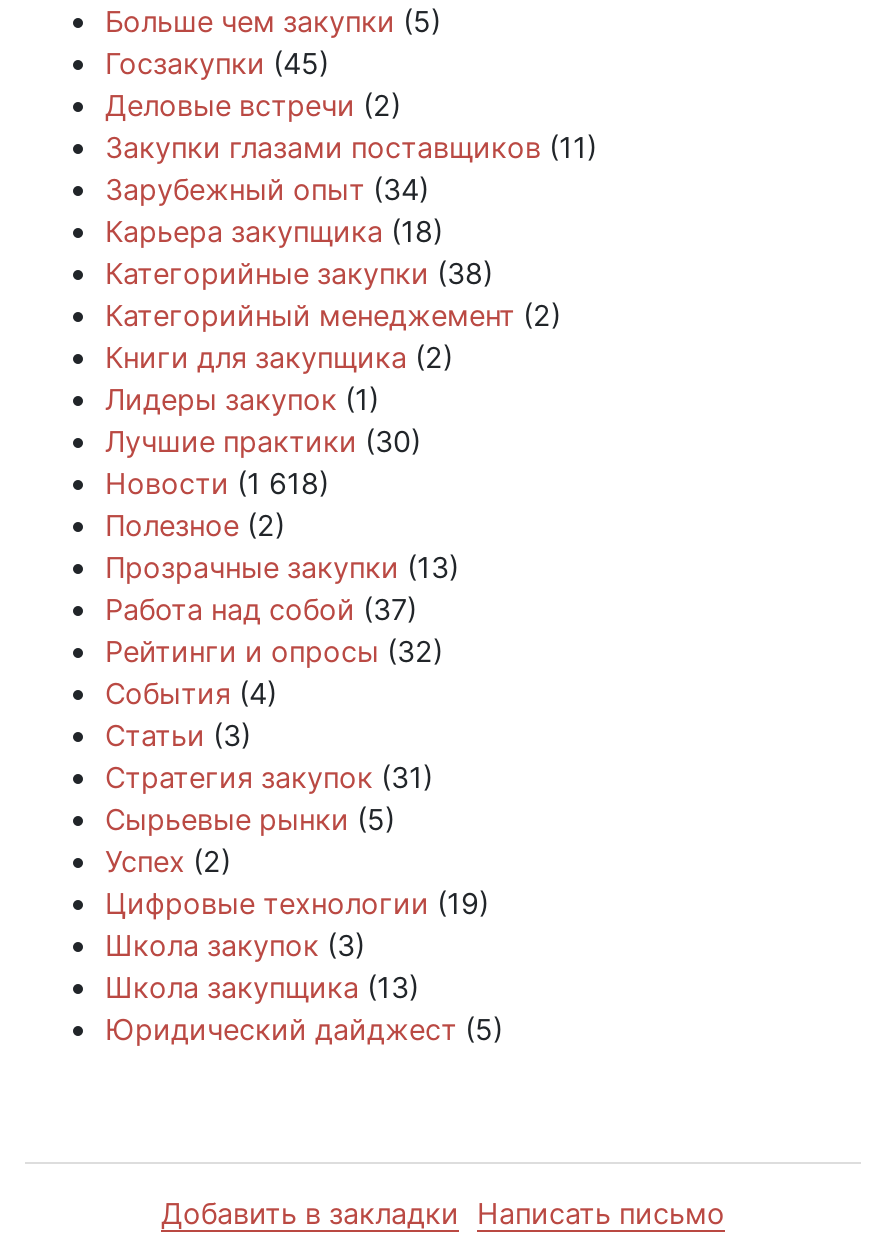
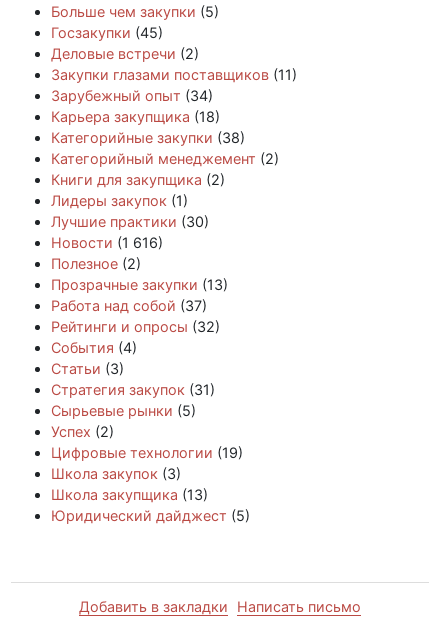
- Новости (1 618)
+ Новости (1 616)
